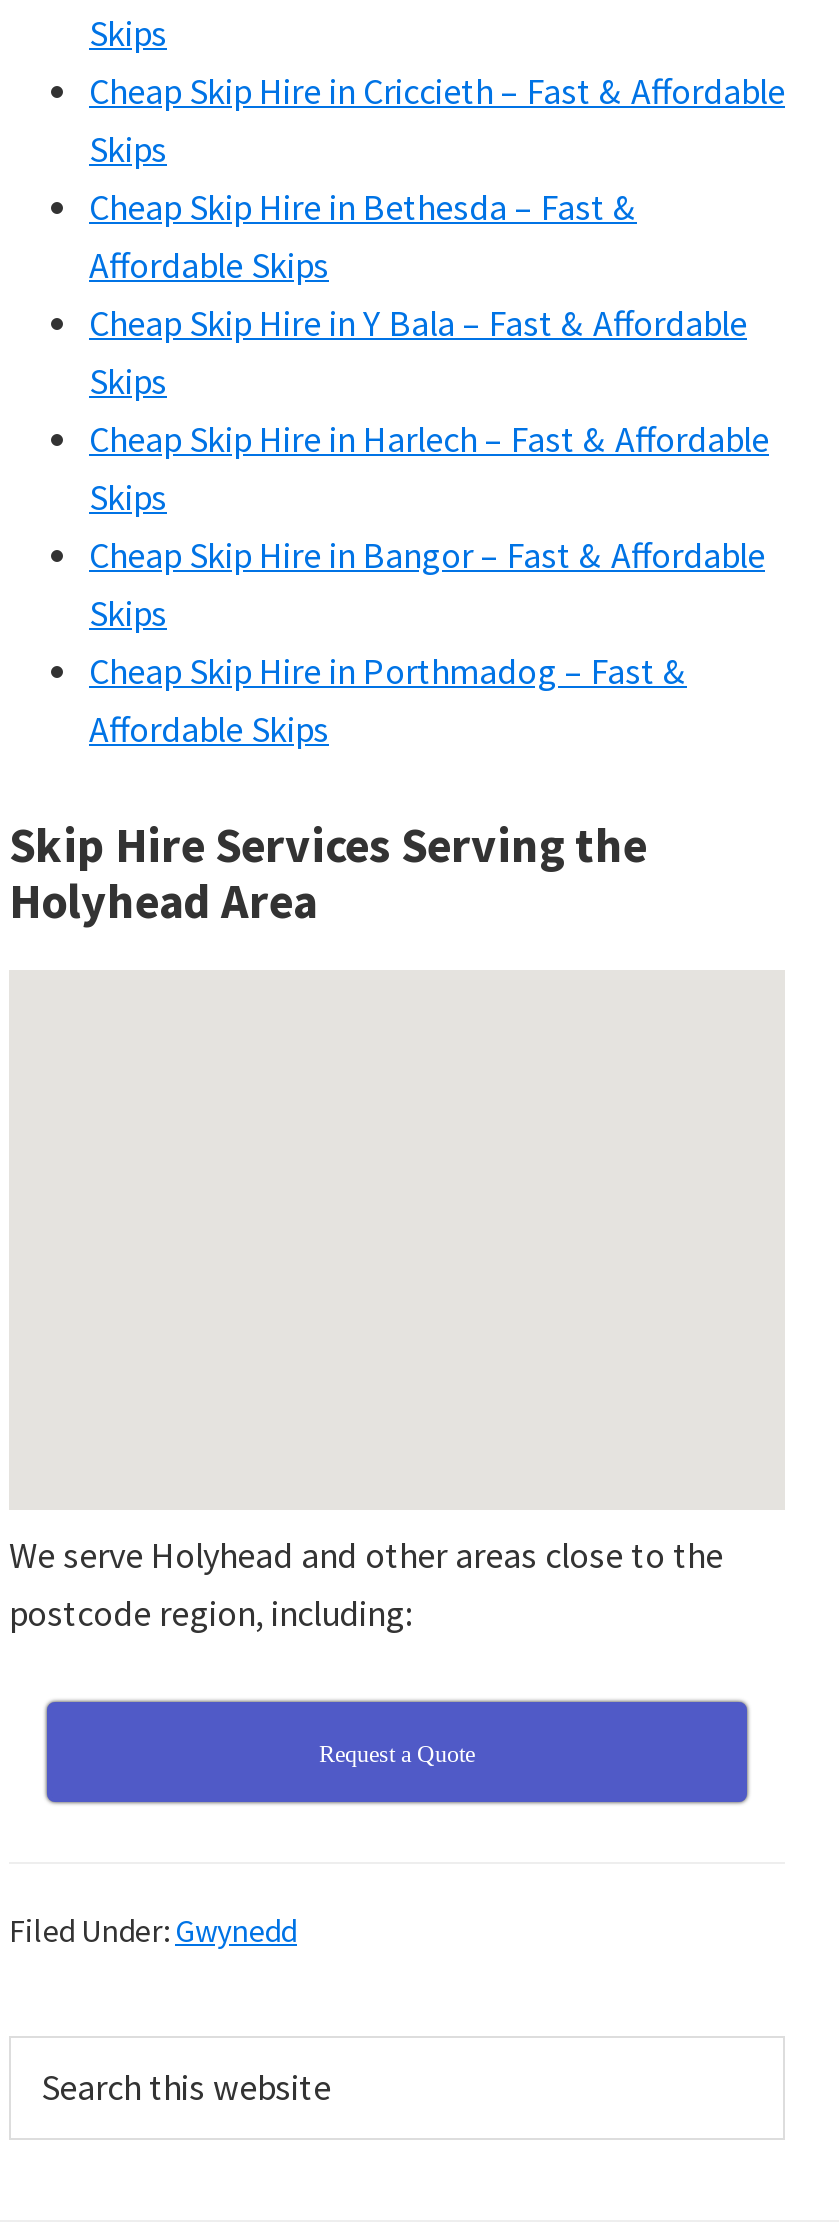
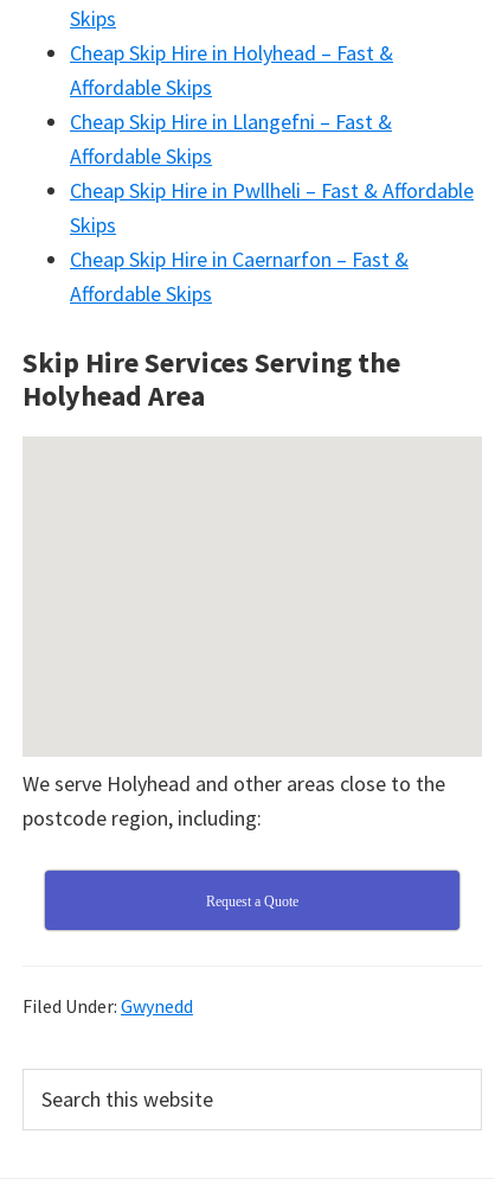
- Cheap Skip Hire in Criccieth – Fast & Affordable
- Skips
- Cheap Skip Hire in Bethesda – Fast &
+ Cheap Skip Hire in Holyhead – Fast &

- Cheap Skip Hire in Y Bala – Fast & Affordable
+ Cheap Skip Hire in Llangefni – Fast &
+ Affordable Skips
+ Cheap Skip Hire in Pwllheli – Fast & Affordable

- Cheap Skip Hire in Harlech – Fast & Affordable
- Skips
- Cheap Skip Hire in Bangor – Fast & Affordable
- Skips
- Cheap Skip Hire in Porthmadog – Fast &
+ Cheap Skip Hire in Caernarfon – Fast &
